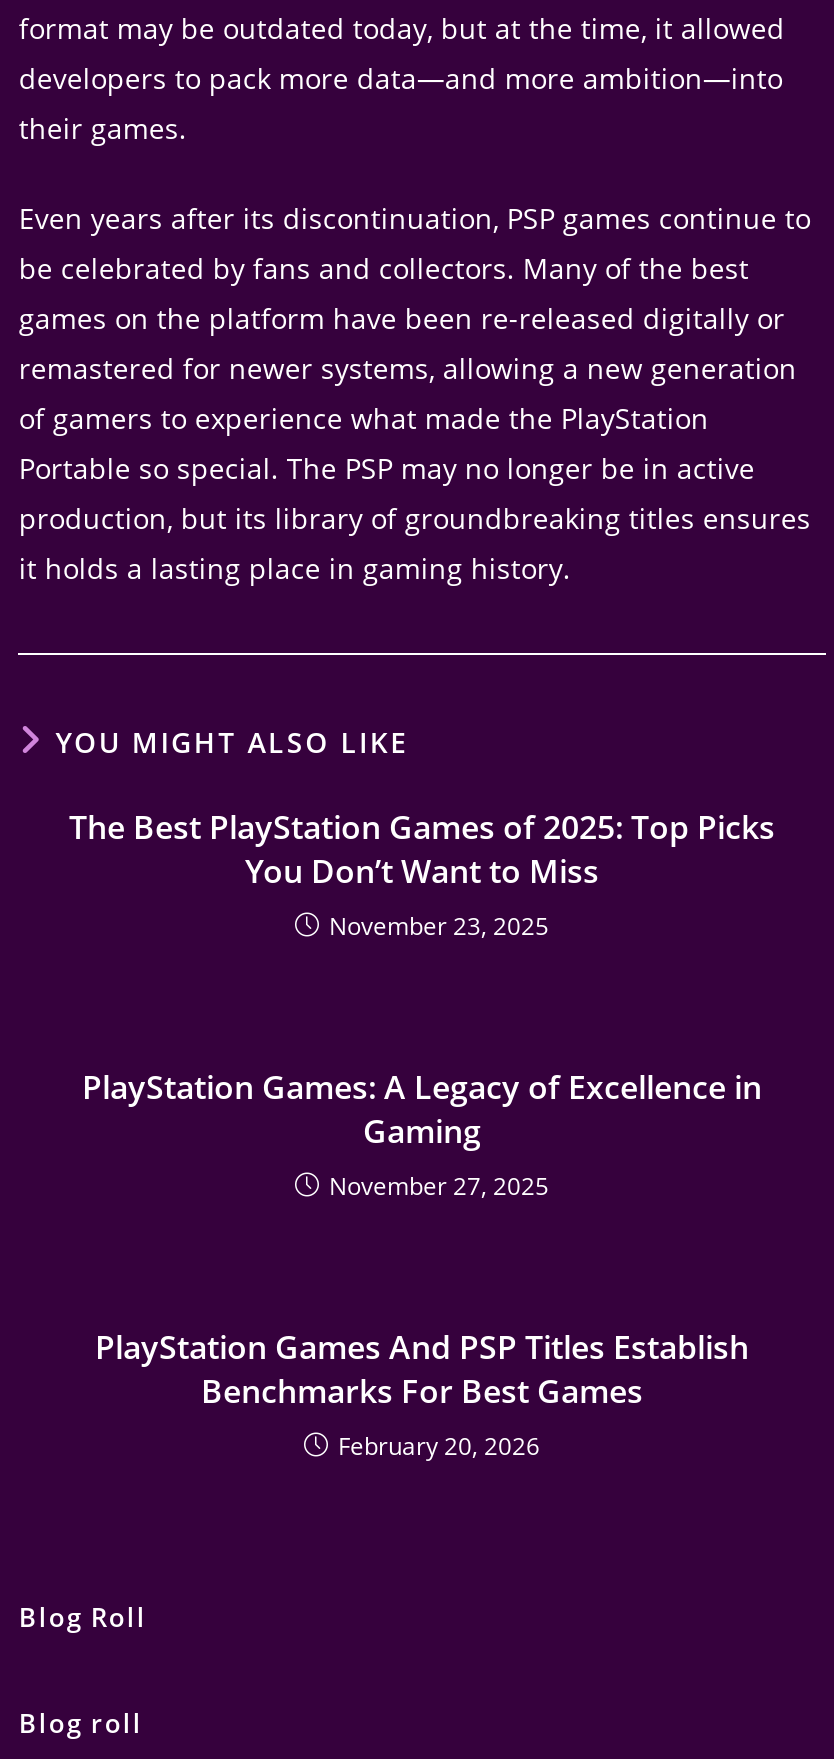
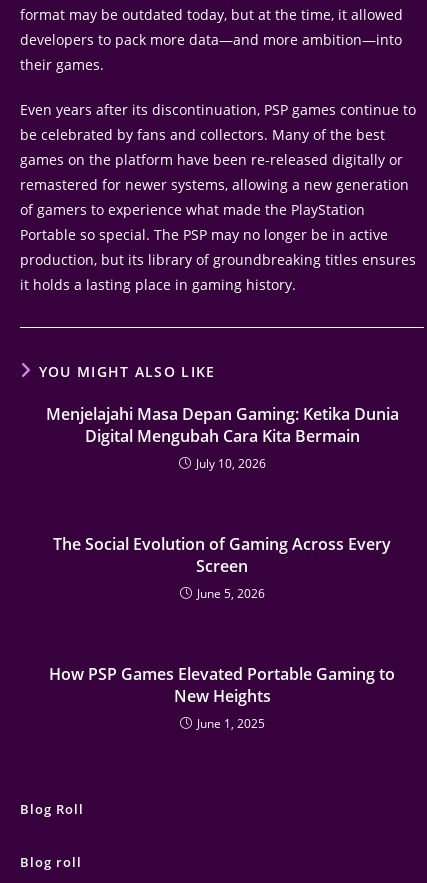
- The Best PlayStation Games of 2025: Top Picks
- You Don’t Want to Miss
- November 23, 2025
+ Menjelajahi Masa Depan Gaming: Ketika Dunia
+ Digital Mengubah Cara Kita Bermain
+ July 10, 2026

- PlayStation Games: A Legacy of Excellence in
- Gaming
- November 27, 2025
+ The Social Evolution of Gaming Across Every
+ Screen
+ June 5, 2026

- PlayStation Games And PSP Titles Establish
- Benchmarks For Best Games
- February 20, 2026
+ How PSP Games Elevated Portable Gaming to
+ New Heights
+ June 1, 2025
